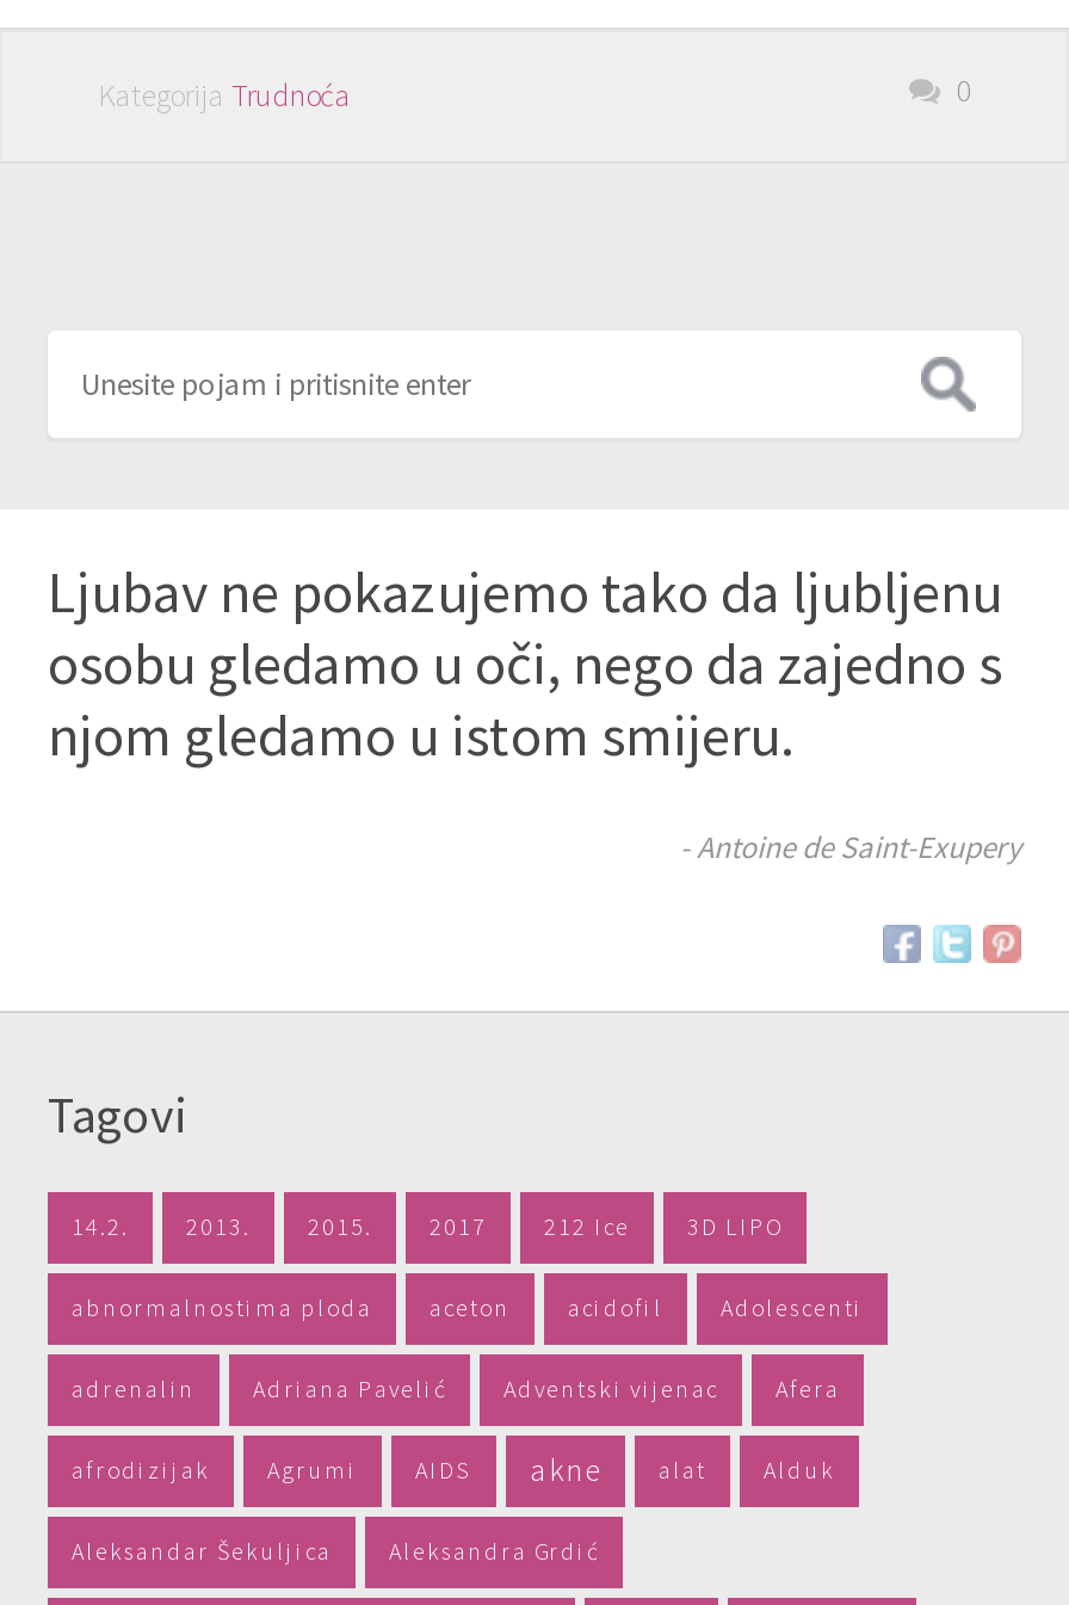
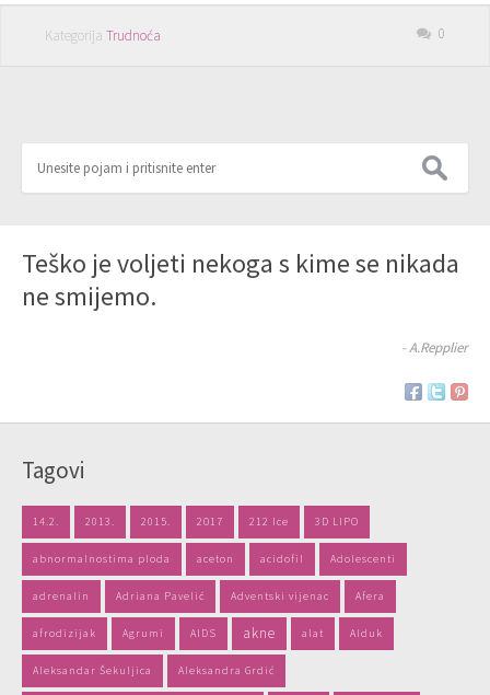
- Ljubav ne pokazujemo tako da ljubljenu
- osobu gledamo u oči, nego da zajedno s
- njom gledamo u istom smijeru.
+ Teško je voljeti nekoga s kime se nikada
+ ne smijemo.

- - Antoine de Saint-Exupery
+ - A.Repplier
